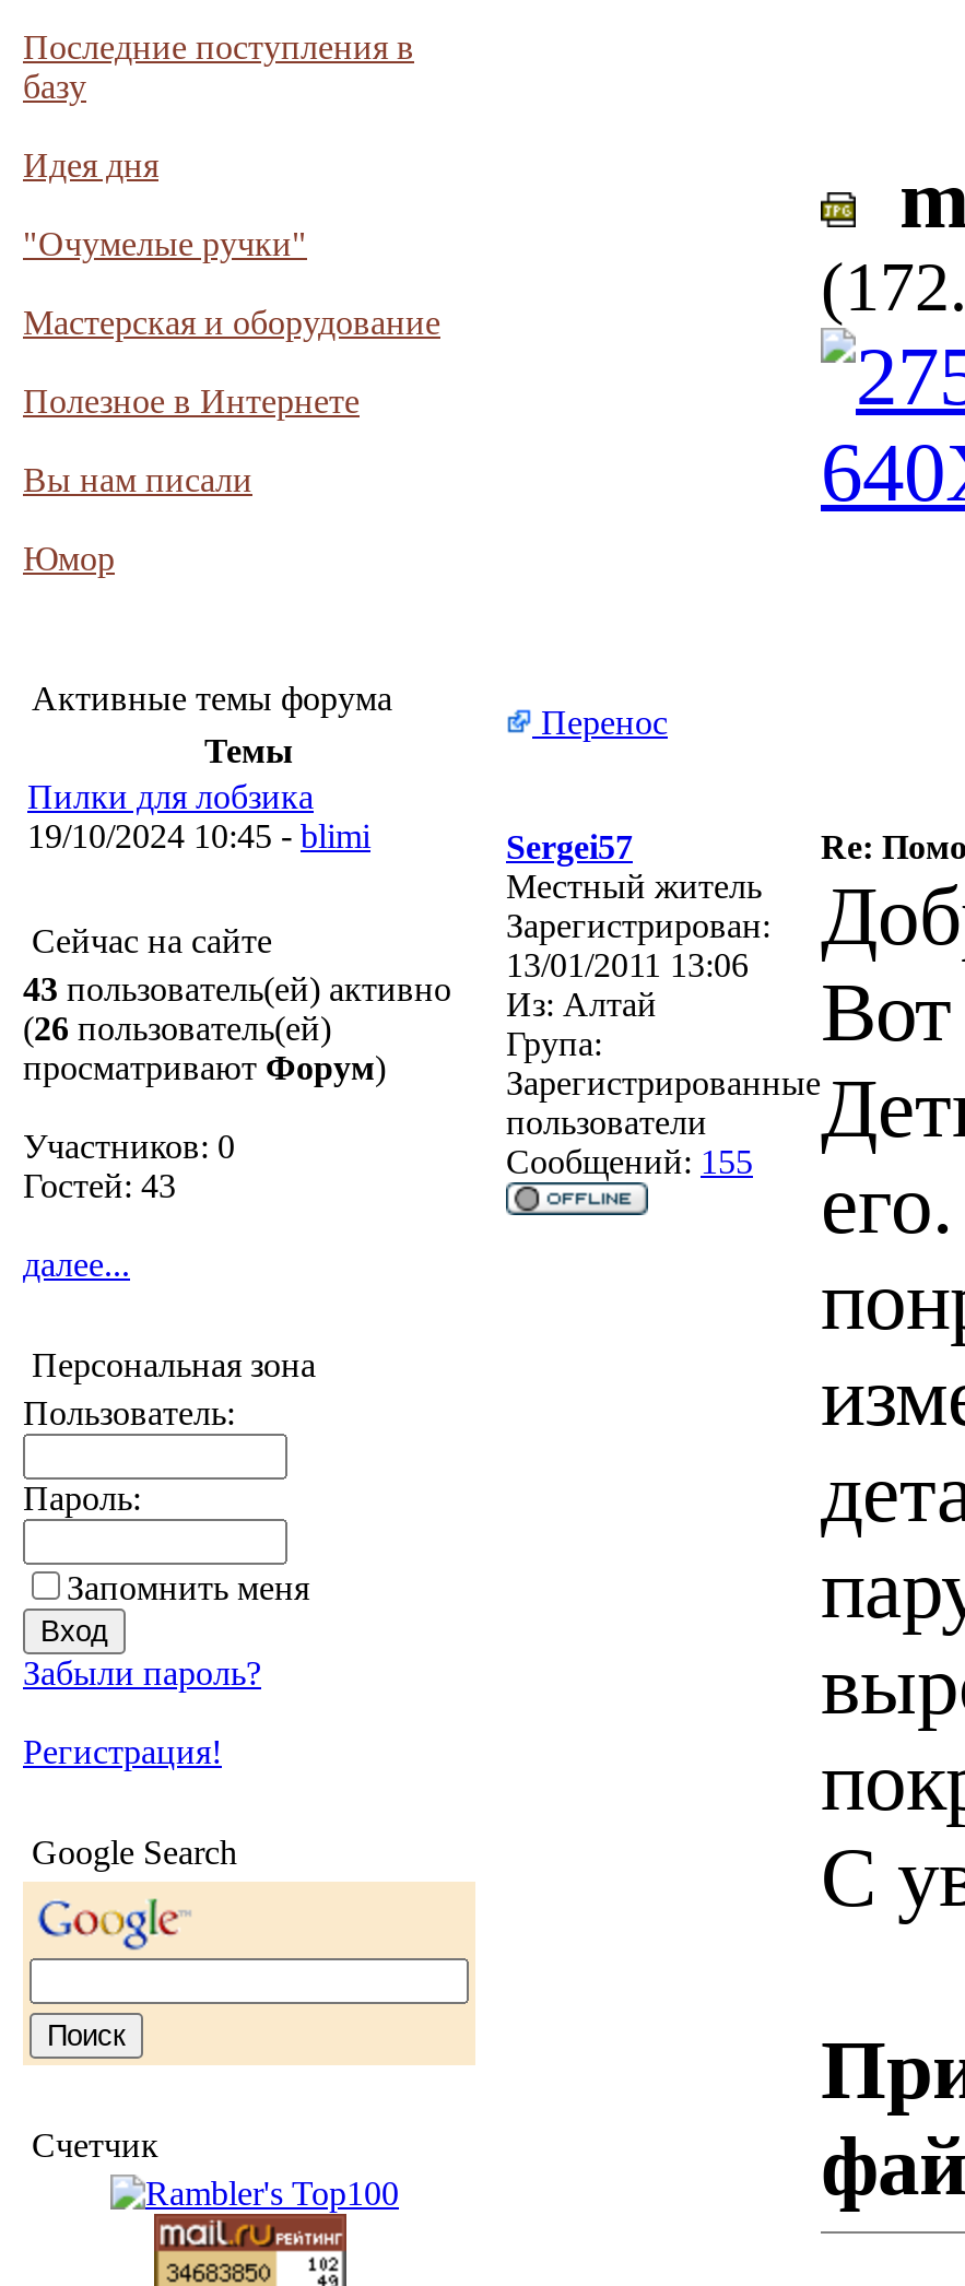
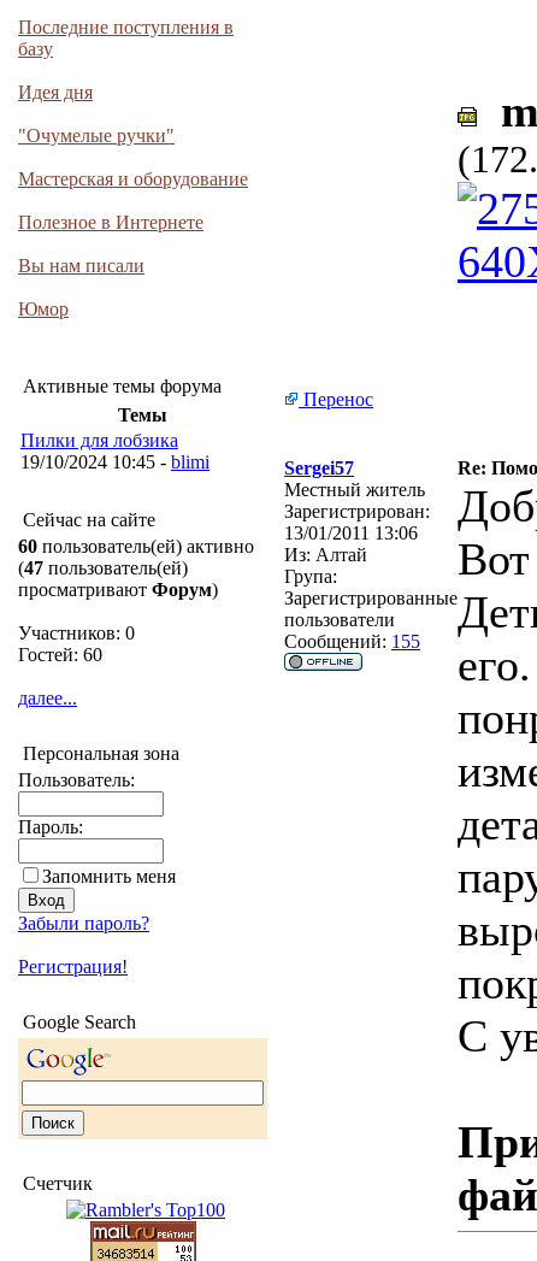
- 43 пользователь(ей) активно
+ 60 пользователь(ей) активно

- (26 пользователь(ей)
+ (47 пользователь(ей)

- Гостей: 43
+ Гостей: 60
